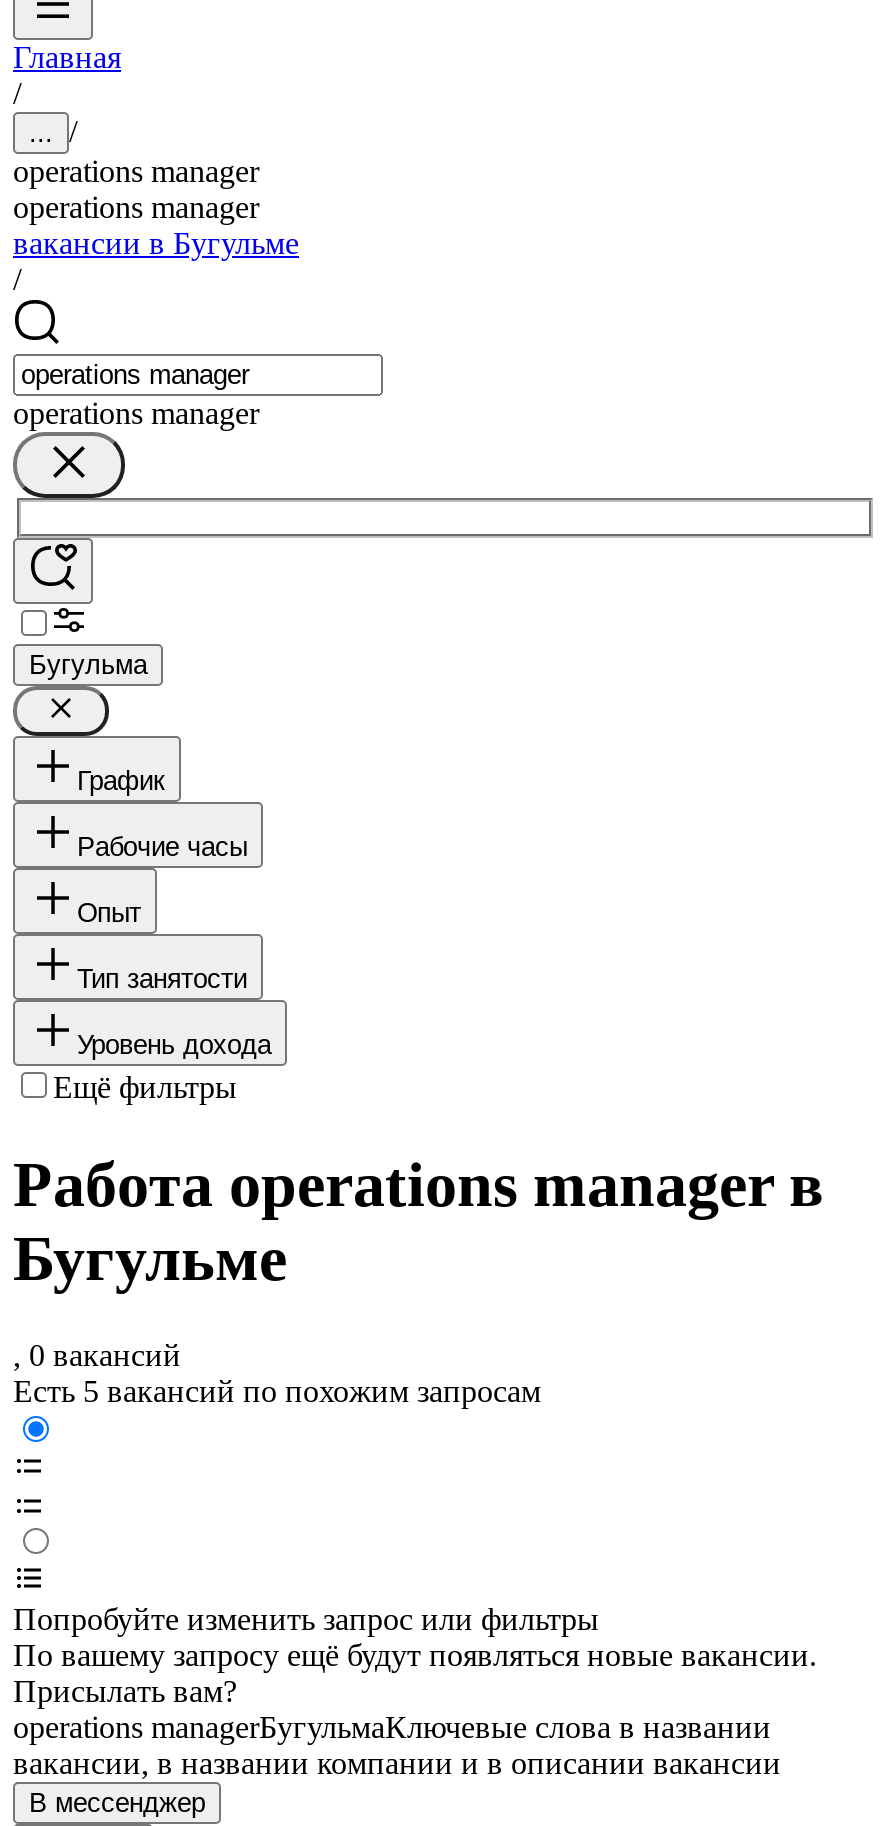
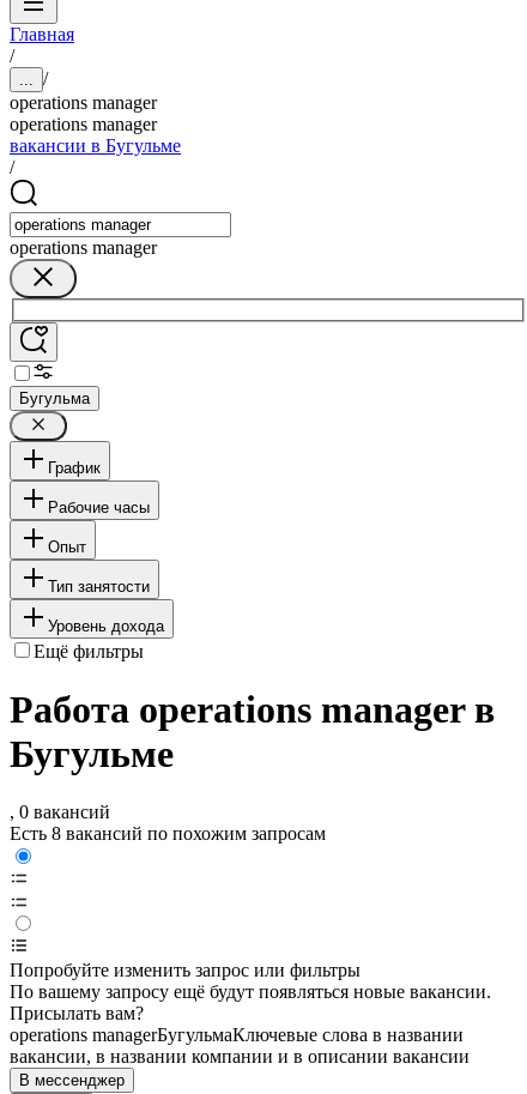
- Есть 5 вакансий по похожим запросам
+ Есть 8 вакансий по похожим запросам
